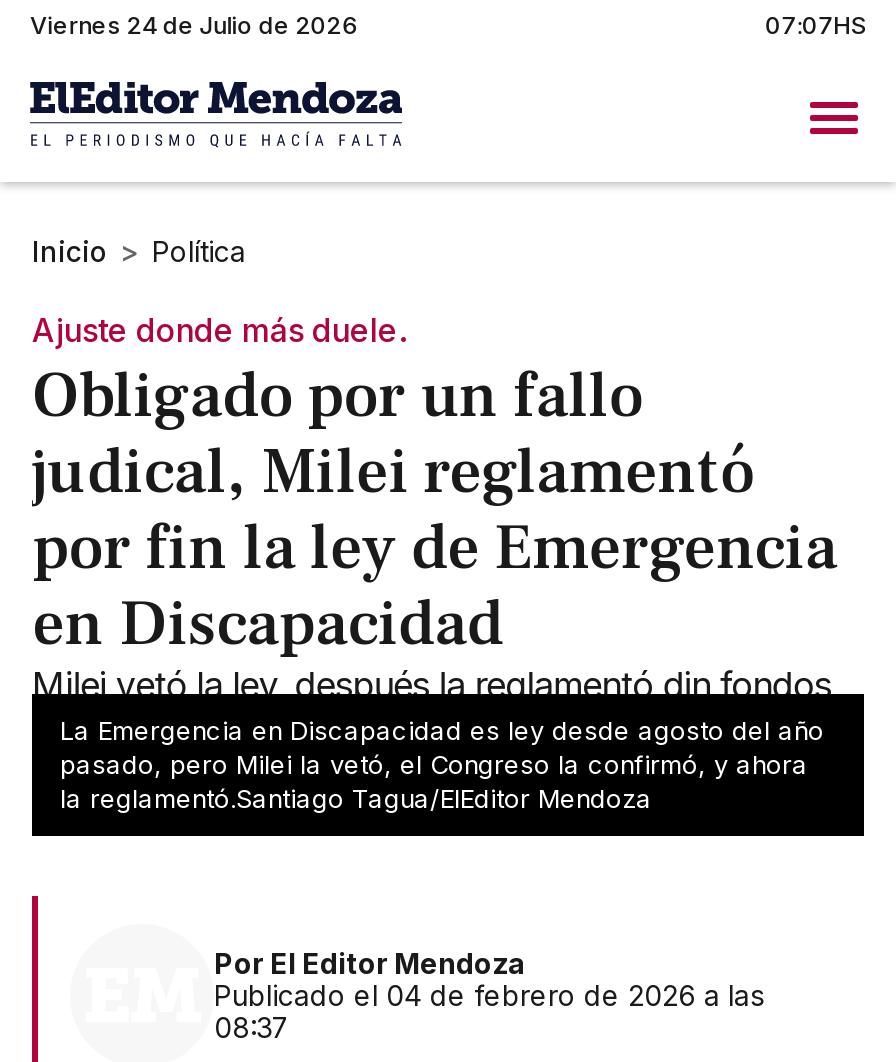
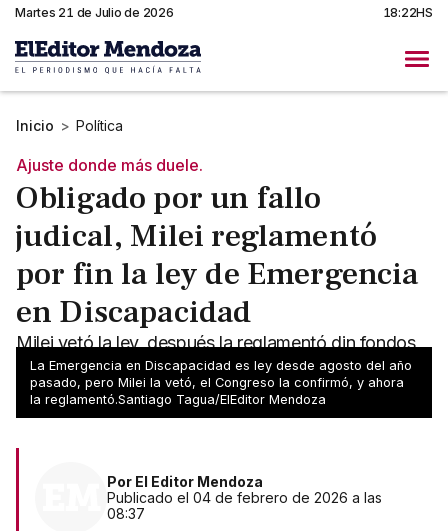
- Viernes 24 de Julio de 2026
- 07:07HS
+ Martes 21 de Julio de 2026
+ 18:22HS
